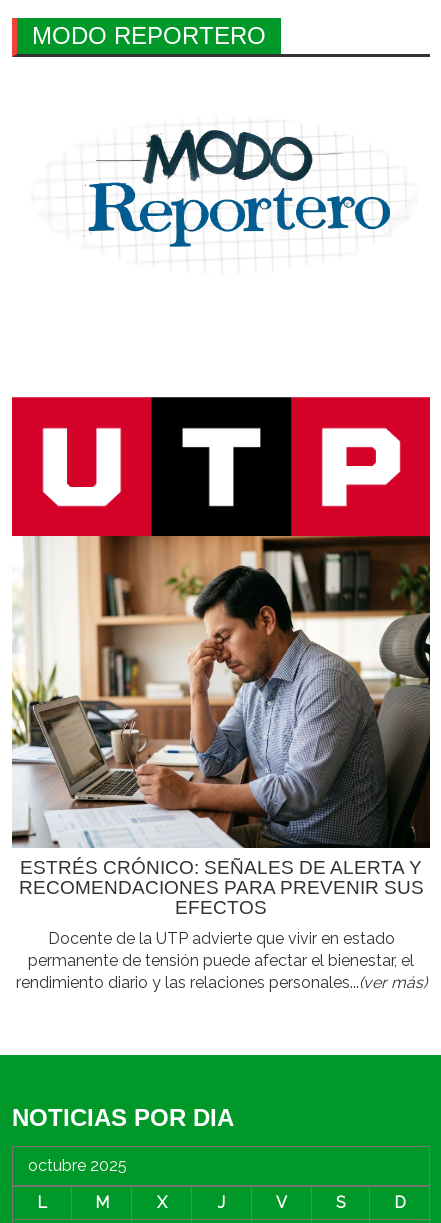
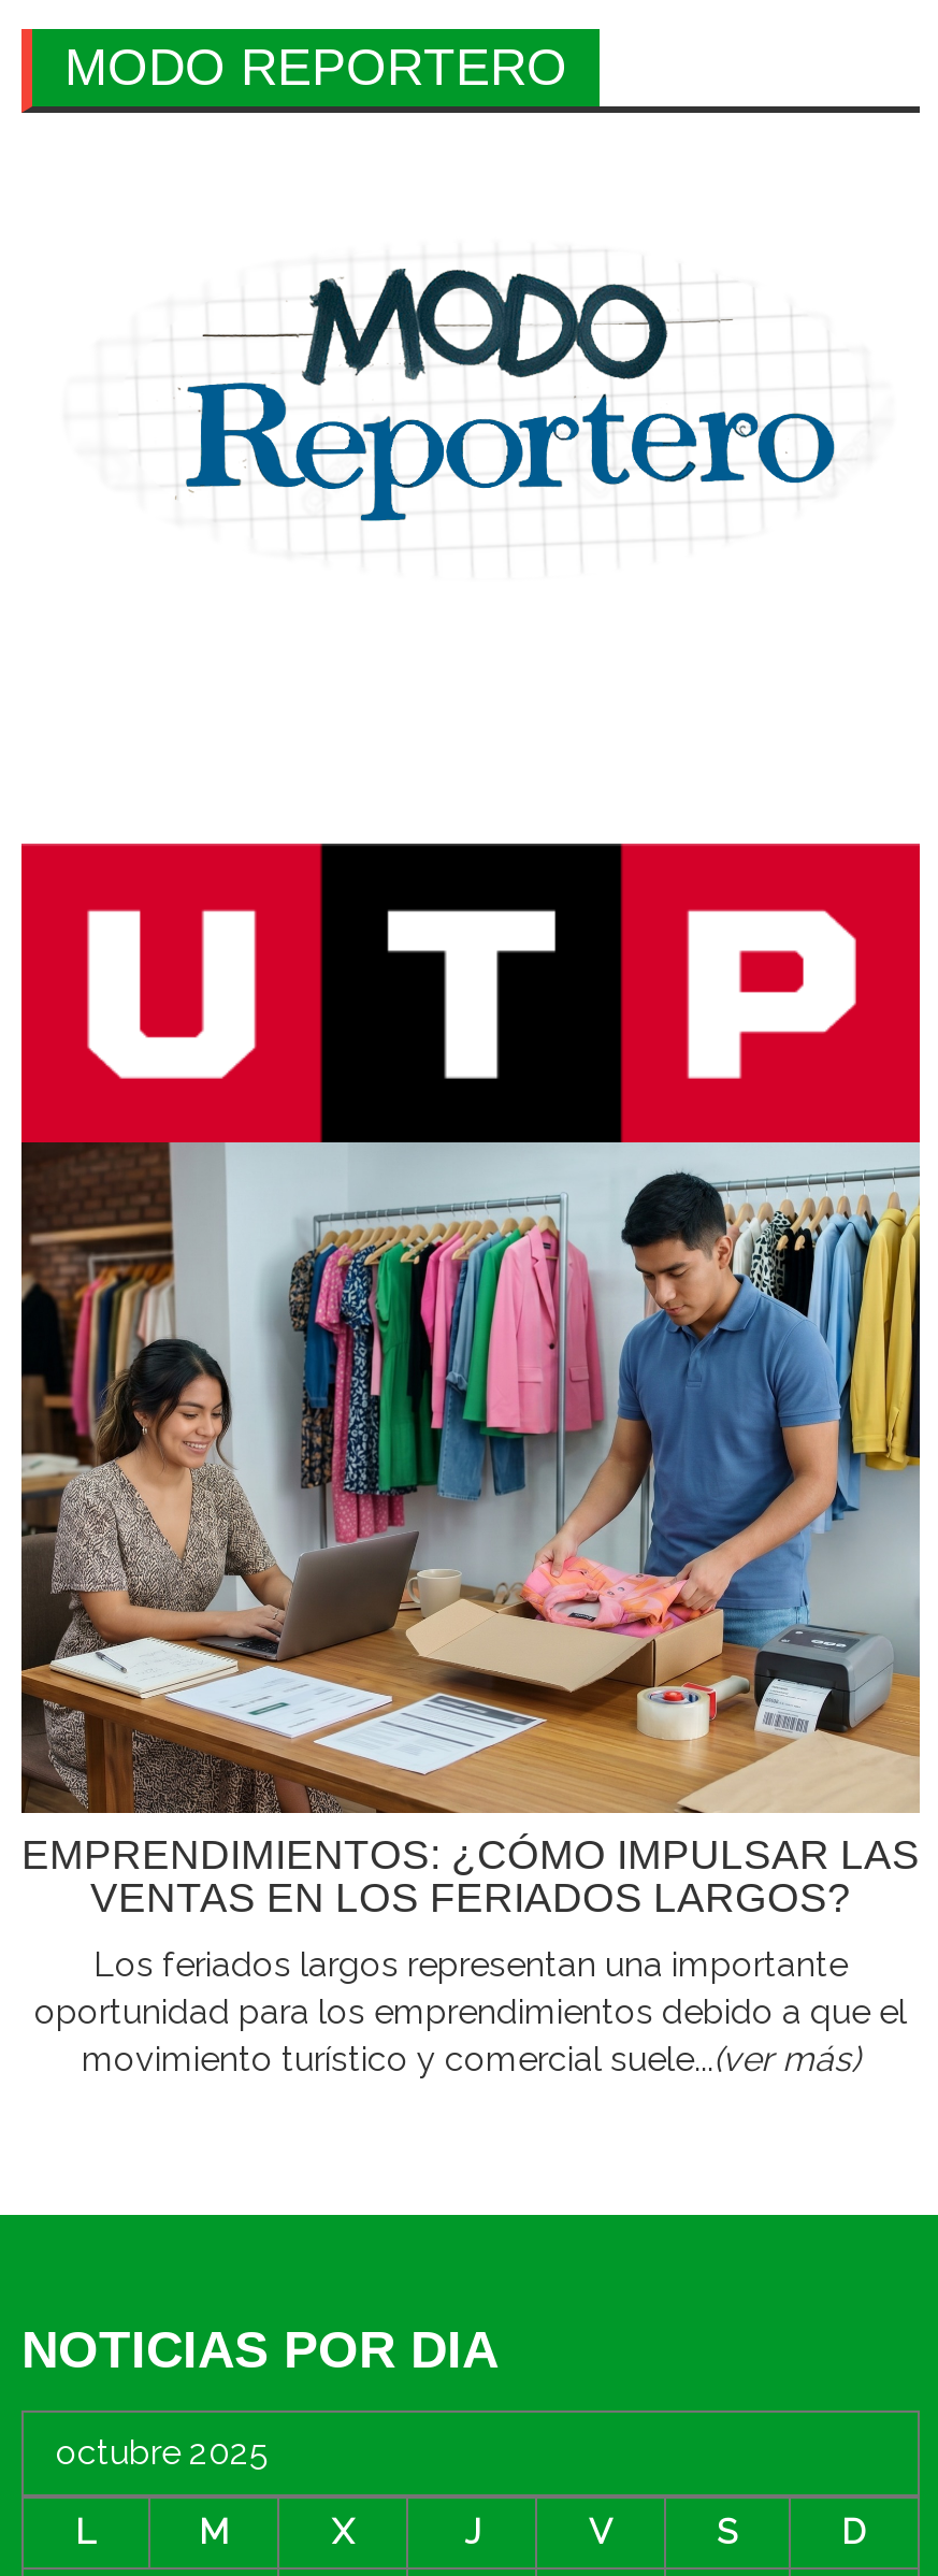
- [image]
- ESTRÉS CRÓNICO: SEÑALES DE ALERTA Y
- RECOMENDACIONES PARA PREVENIR SUS
- EFECTOS
+ [image]
+ EMPRENDIMIENTOS: ¿CÓMO IMPULSAR LAS
+ VENTAS EN LOS FERIADOS LARGOS?

- Docente de la UTP advierte que vivir en estado
- permanente de tensión puede afectar el bienestar, el
- rendimiento diario y las relaciones personales...(ver más)
+ Los feriados largos representan una importante
+ oportunidad para los emprendimientos debido a que el
+ movimiento turístico y comercial suele...(ver más)
